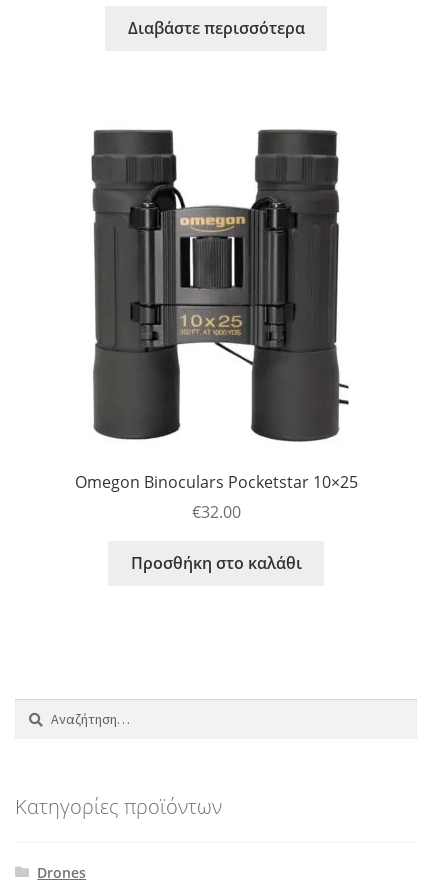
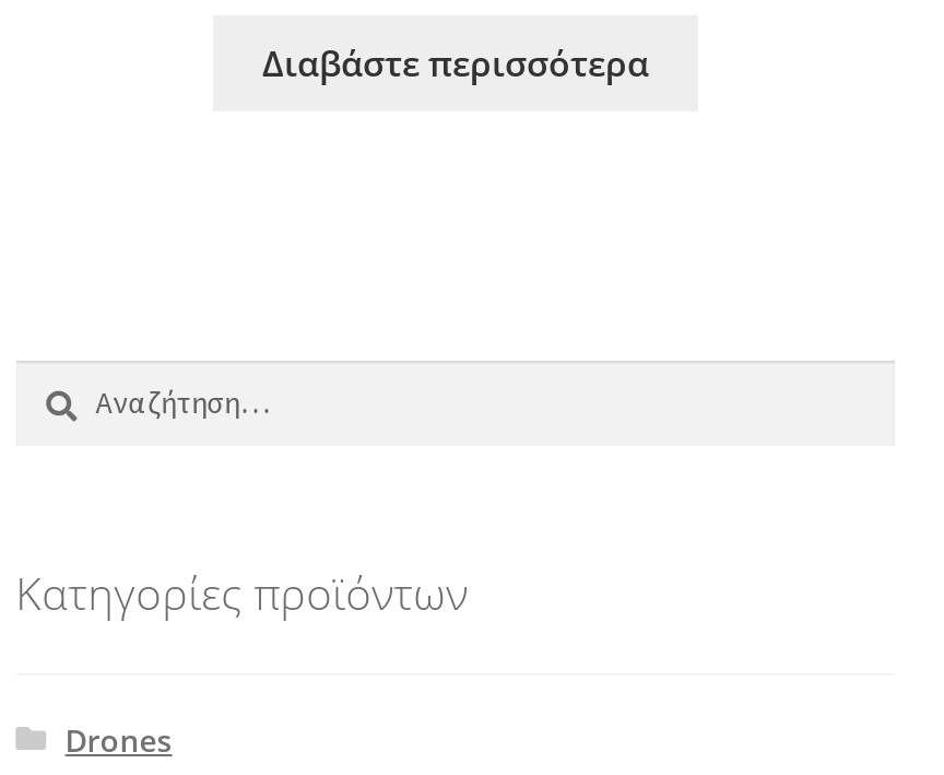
- [image]
- Omegon Binoculars Pocketstar 10×25
- €32.00
- Προσθήκη στο καλάθι
